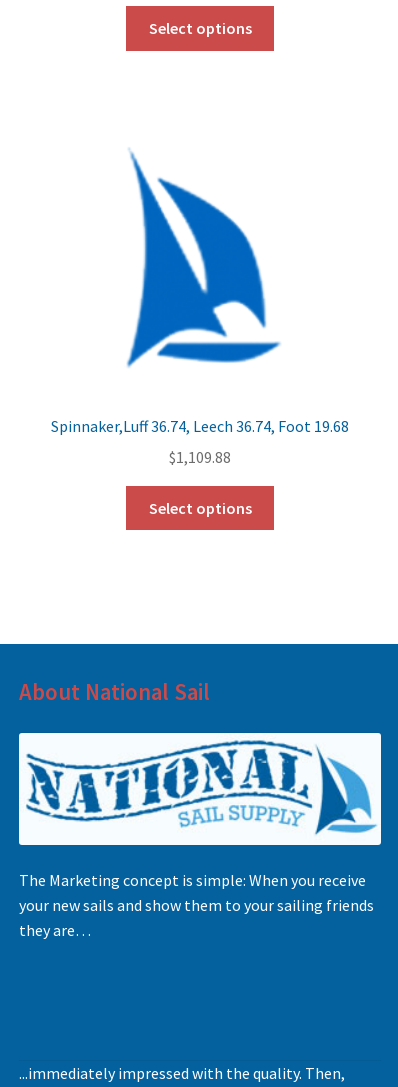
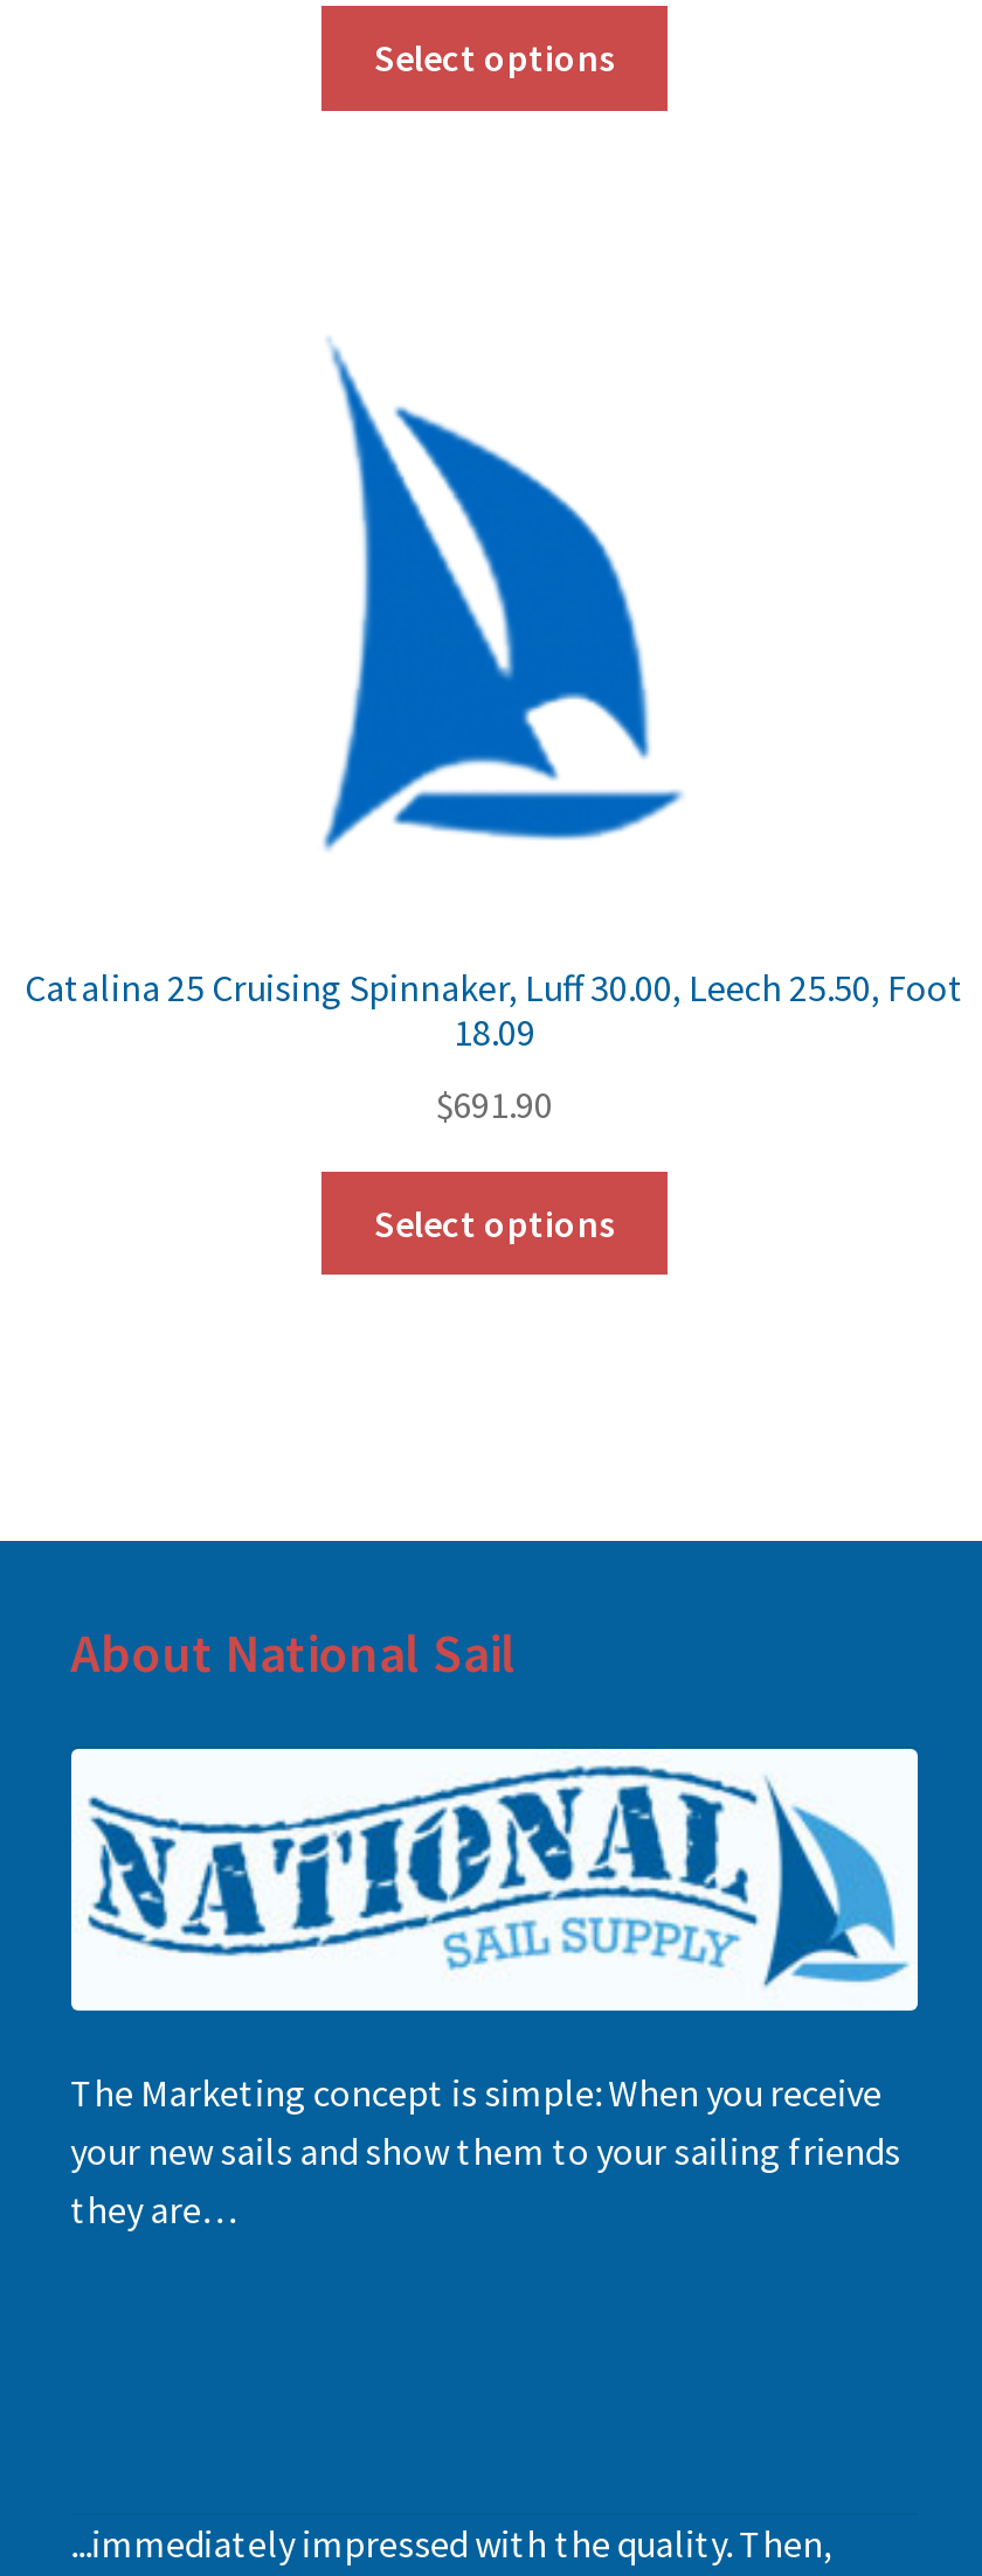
- Spinnaker,Luff 36.74, Leech 36.74, Foot 19.68
+ Catalina 25 Cruising Spinnaker, Luff 30.00, Leech 25.50, Foot
+ 18.09

- $1,109.88
+ $691.90
